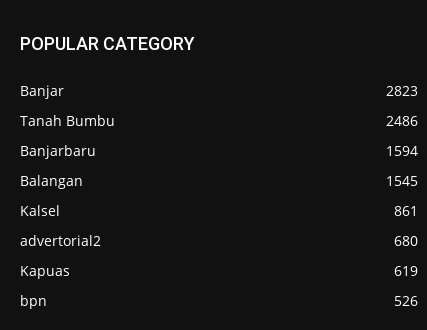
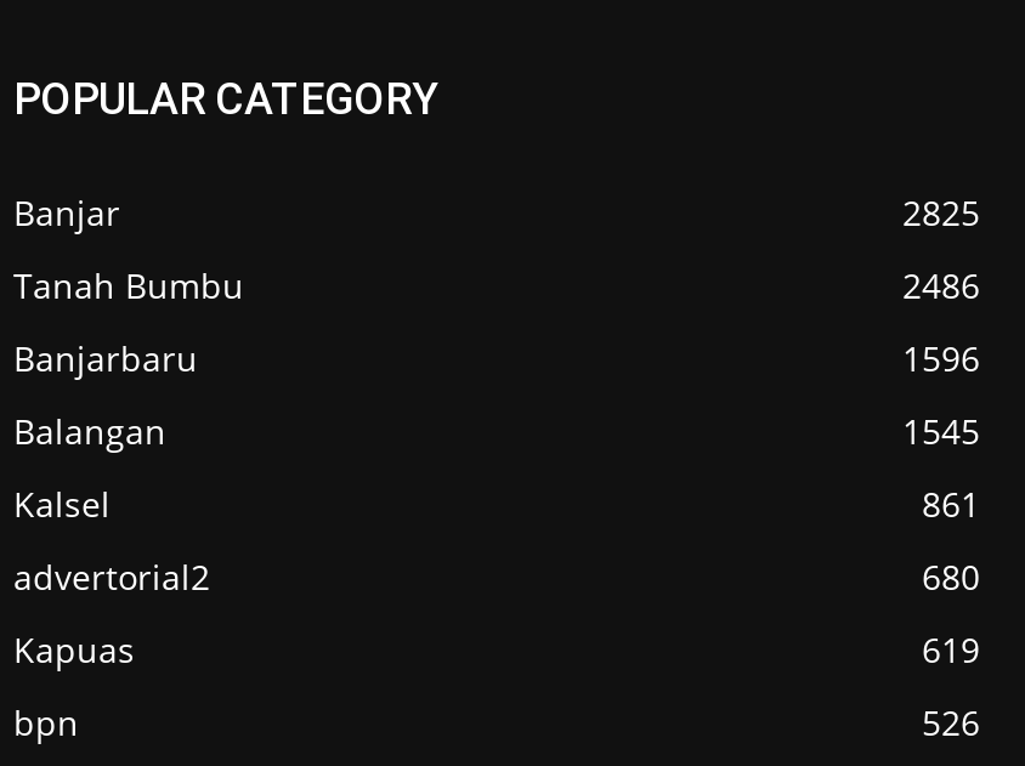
- 2823
+ 2825

- 1594
+ 1596
